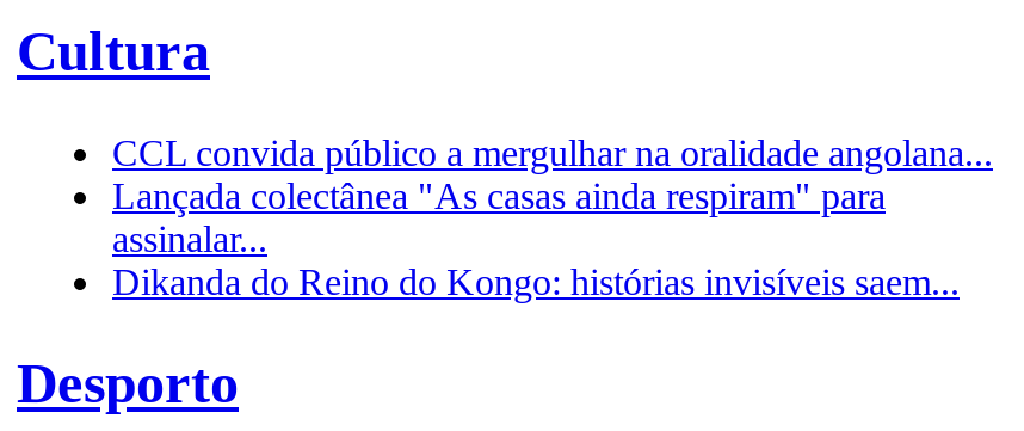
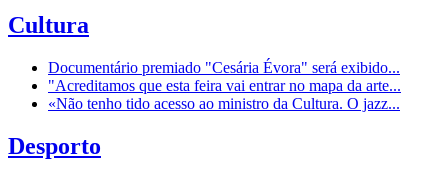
- CCL convida público a mergulhar na oralidade angolana...
- Lançada colectânea "As casas ainda respiram" para
- assinalar...
- Dikanda do Reino do Kongo: histórias invisíveis saem...
+ Documentário premiado "Cesária Évora" será exibido...
+ "Acreditamos que esta feira vai entrar no mapa da arte...
+ «Não tenho tido acesso ao ministro da Cultura. O jazz...
